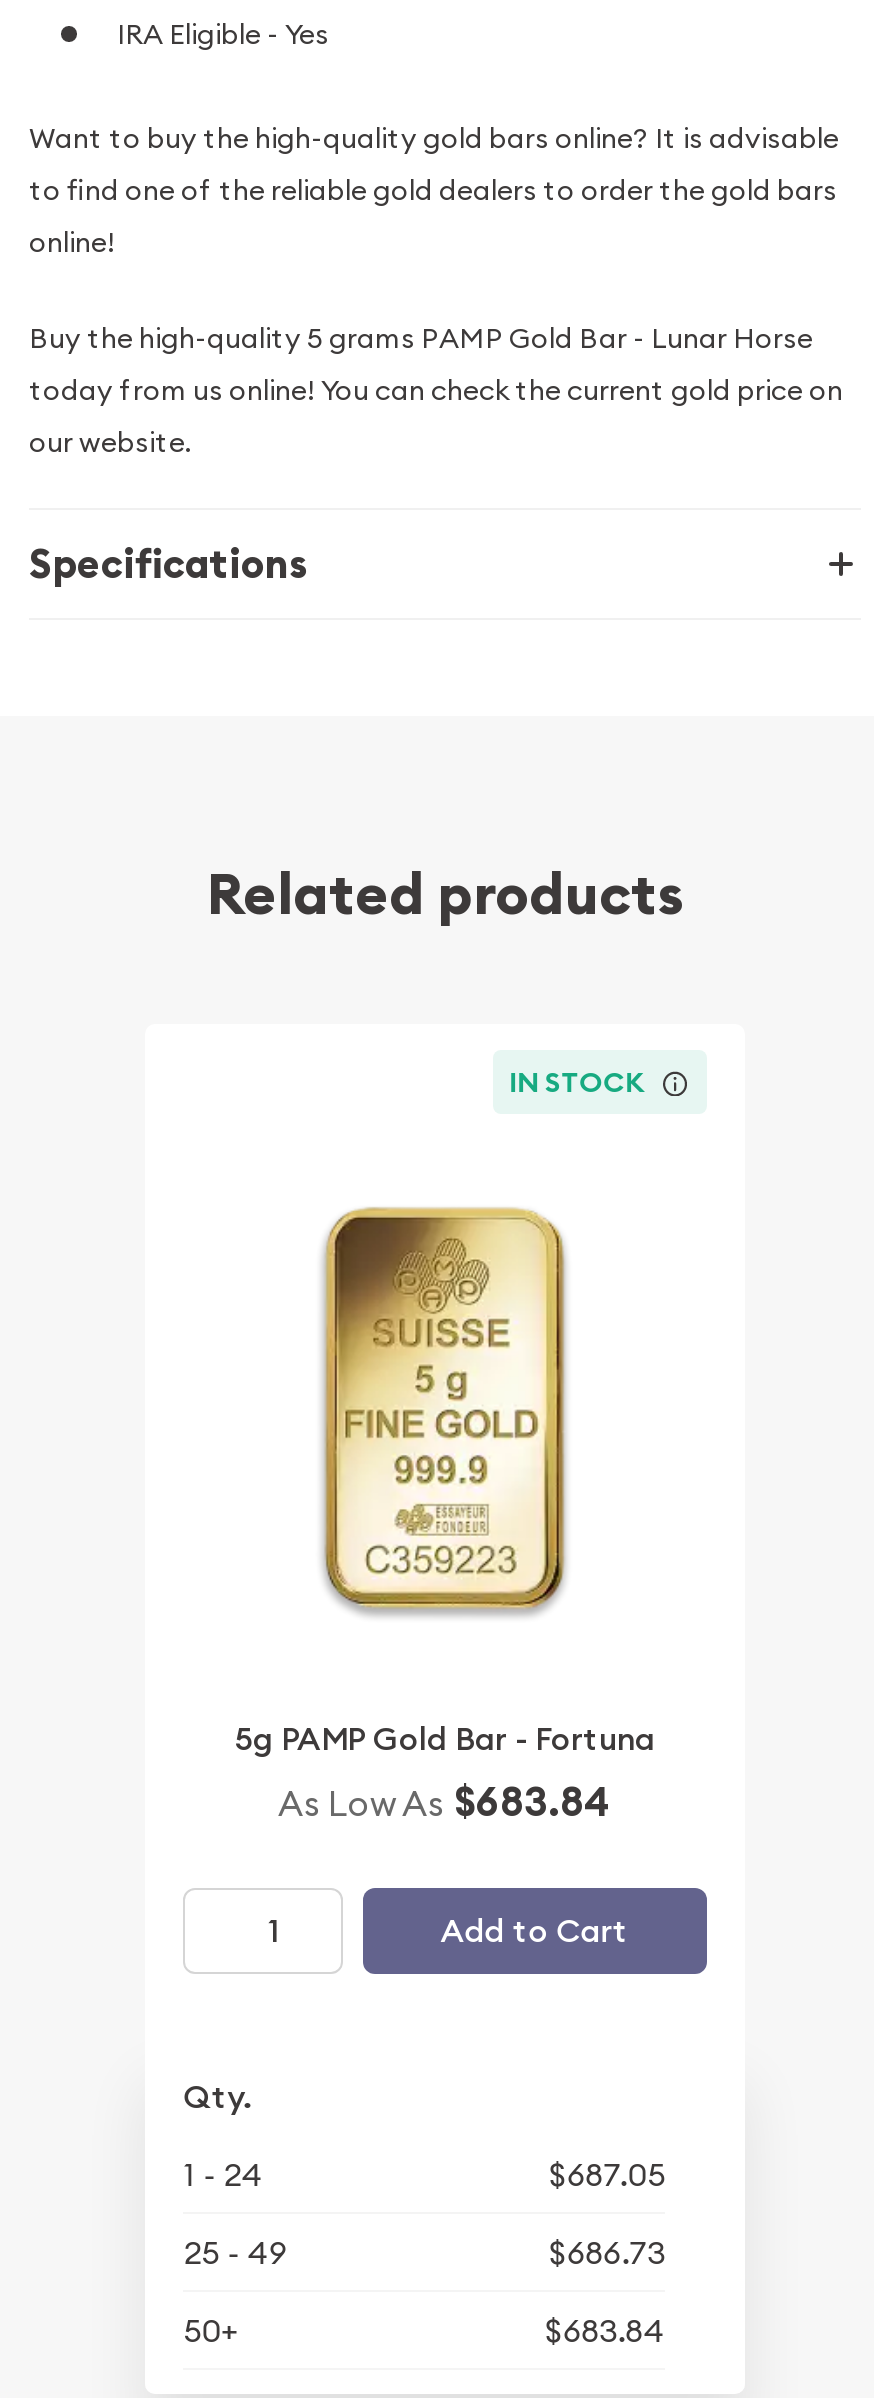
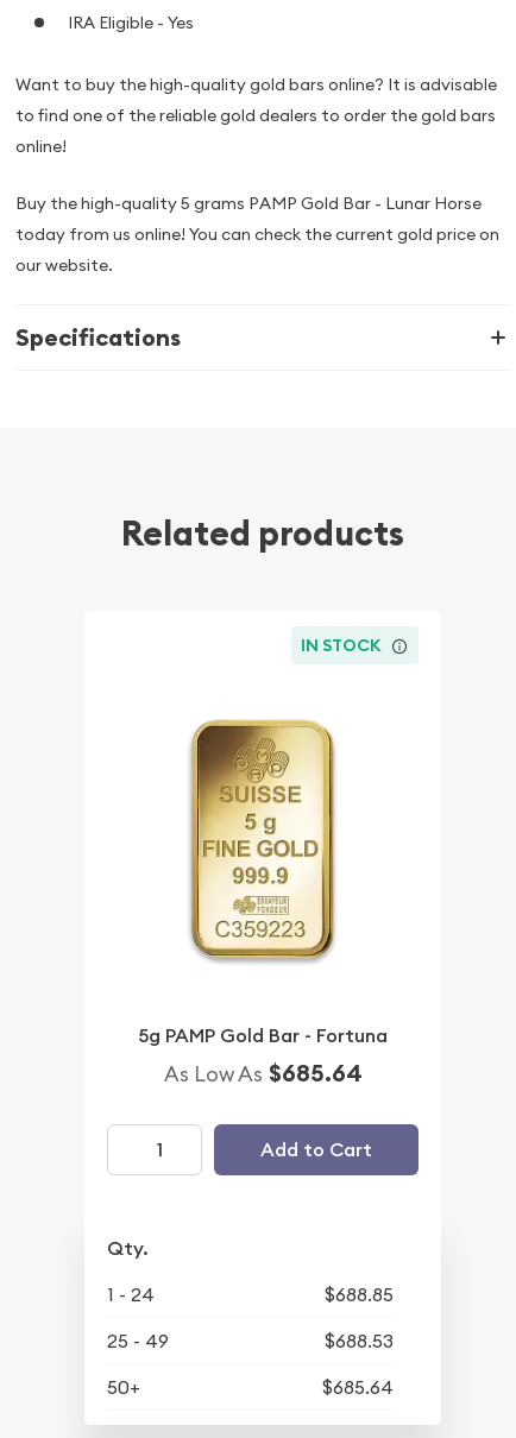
- As Low As $683.84
+ As Low As $685.64

- $687.05
+ $688.85

- $686.73
+ $688.53

- $683.84
+ $685.64
